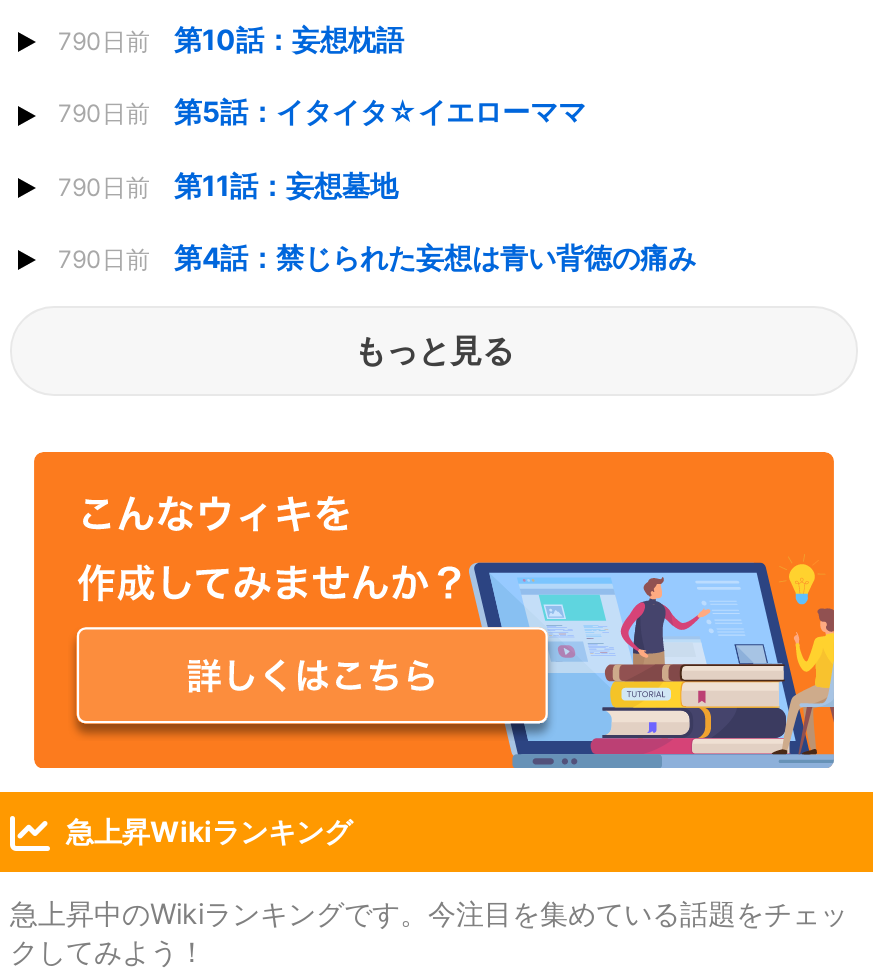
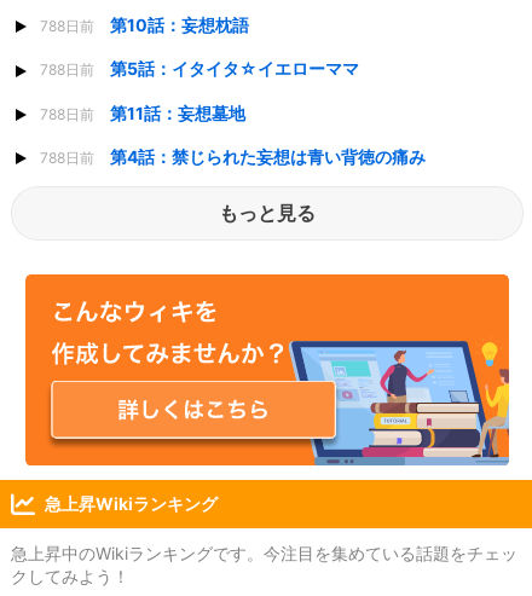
- 790日前 第10話：妄想枕語
+ 788日前 第10話：妄想枕語

- 790日前
+ 788日前

- 790日前 第11話：妄想墓地
+ 788日前 第11話：妄想墓地

- 790日前 第4話：禁じられた妄想は青い背徳の痛み
+ 788日前 第4話：禁じられた妄想は青い背徳の痛み
